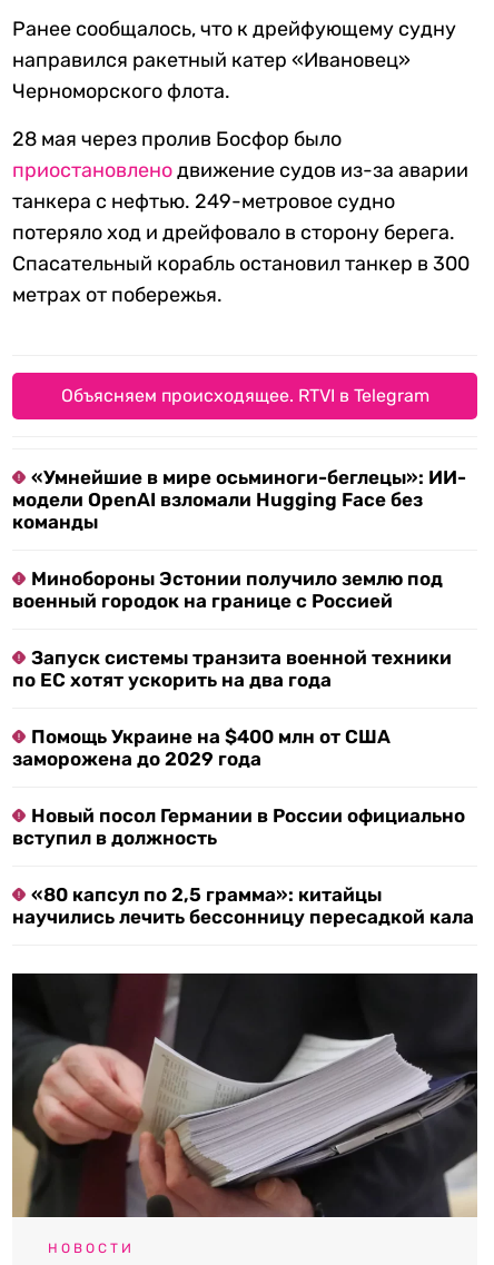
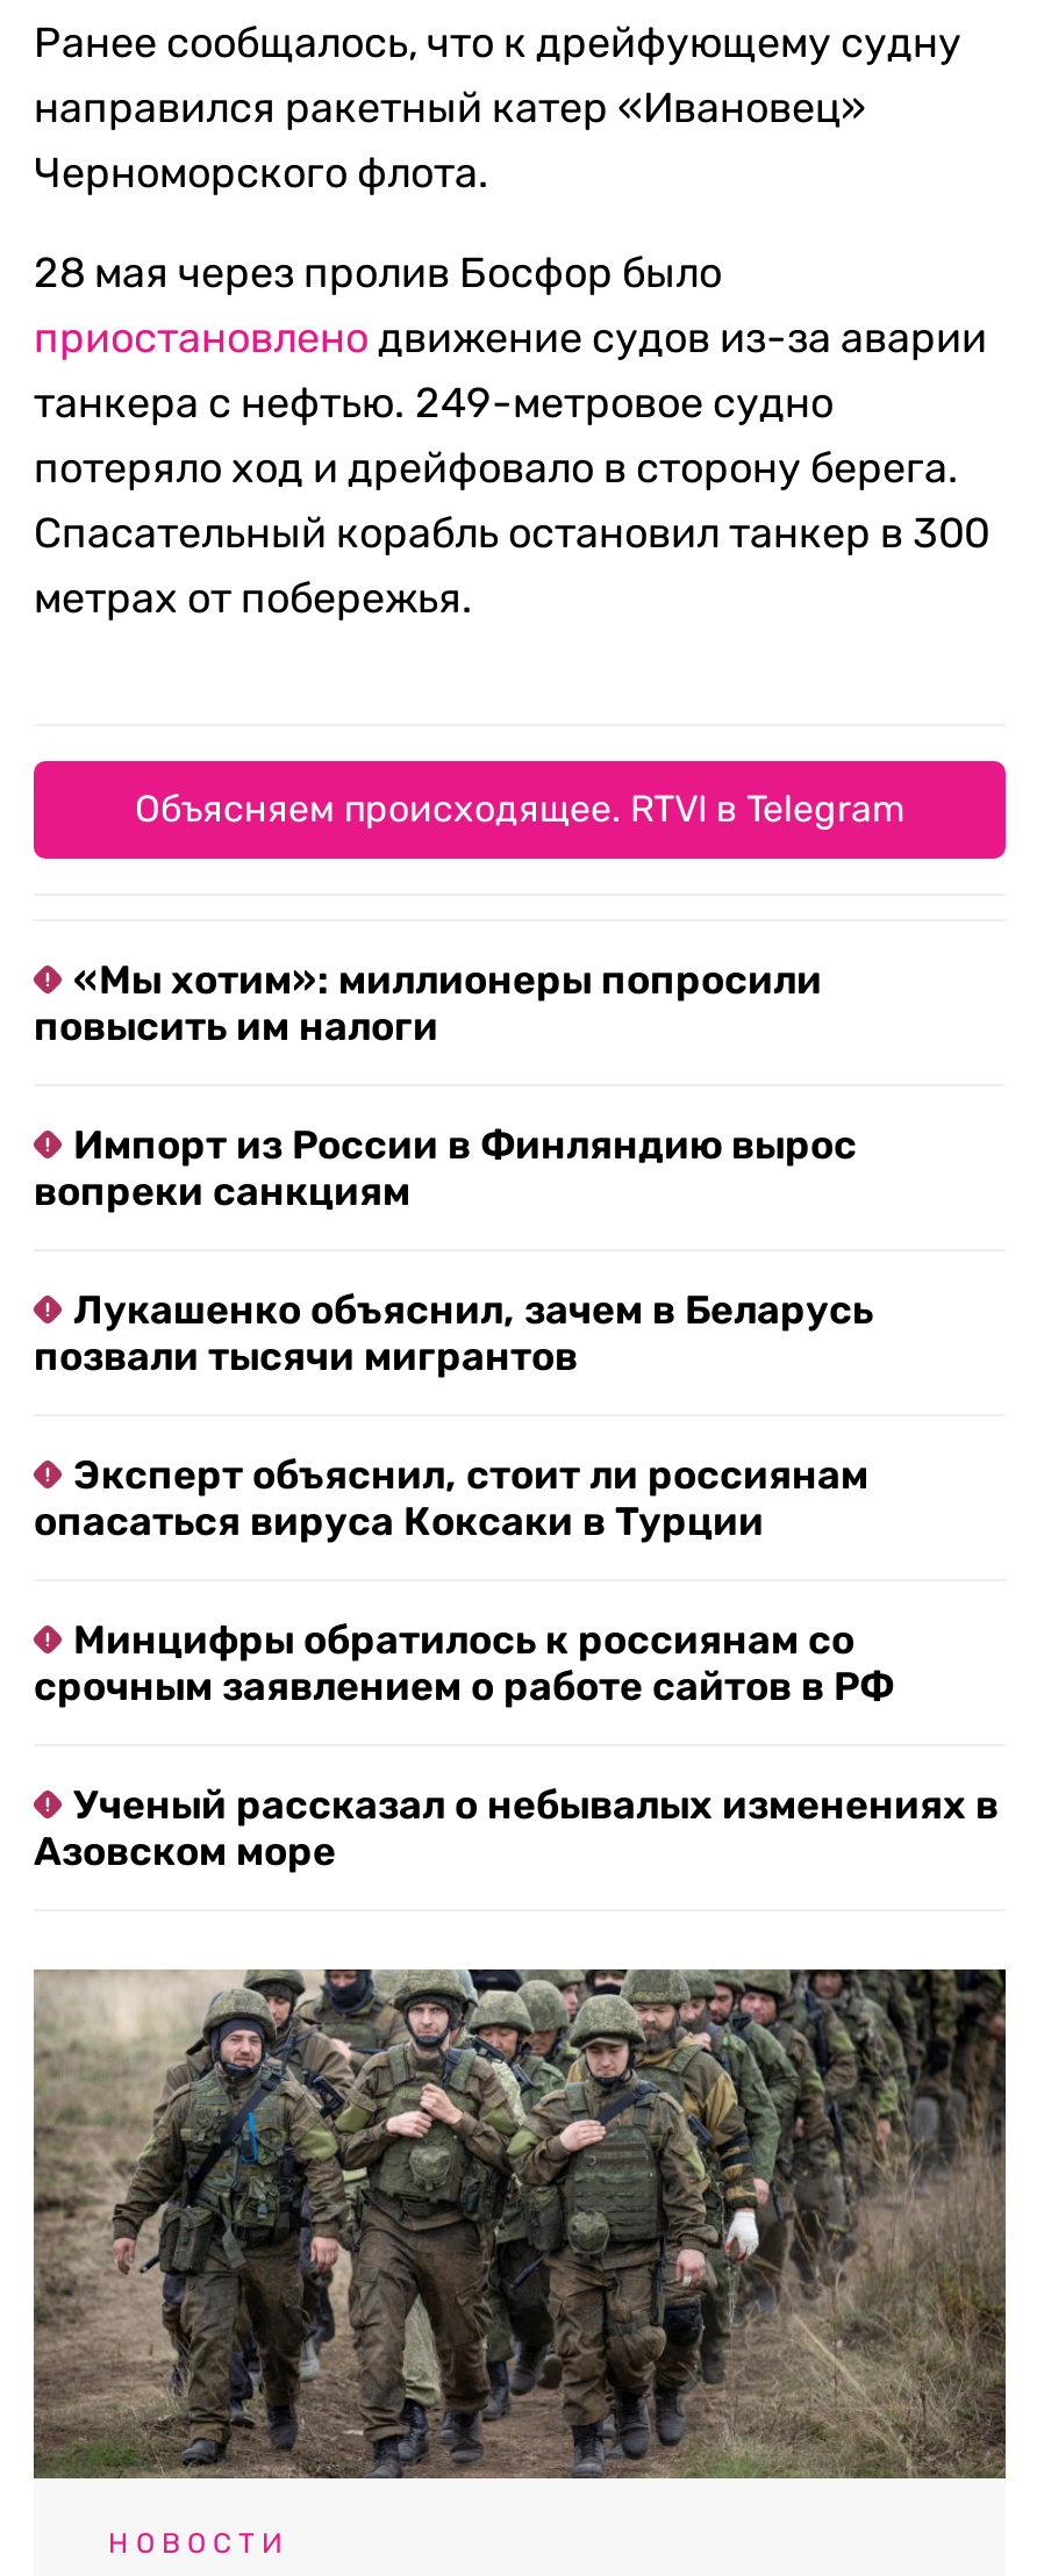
- «Умнейшие в мире осьминоги-беглецы»: ИИ-
- модели OpenAI взломали Hugging Face без
- команды
+ «Мы хотим»: миллионеры попросили
+ повысить им налоги

- Минобороны Эстонии получило землю под
- военный городок на границе с Россией
+ Импорт из России в Финляндию вырос
+ вопреки санкциям

- Запуск системы транзита военной техники
- по ЕС хотят ускорить на два года
+ Лукашенко объяснил, зачем в Беларусь
+ позвали тысячи мигрантов

- Помощь Украине на $400 млн от США
- заморожена до 2029 года
+ Эксперт объяснил, стоит ли россиянам
+ опасаться вируса Коксаки в Турции

- Новый посол Германии в России официально
- вступил в должность
+ Минцифры обратилось к россиянам со
+ срочным заявлением о работе сайтов в РФ

- «80 капсул по 2,5 грамма»: китайцы
- научились лечить бессонницу пересадкой кала
+ Ученый рассказал о небывалых изменениях в
+ Азовском море

- [image]
+ [image]
